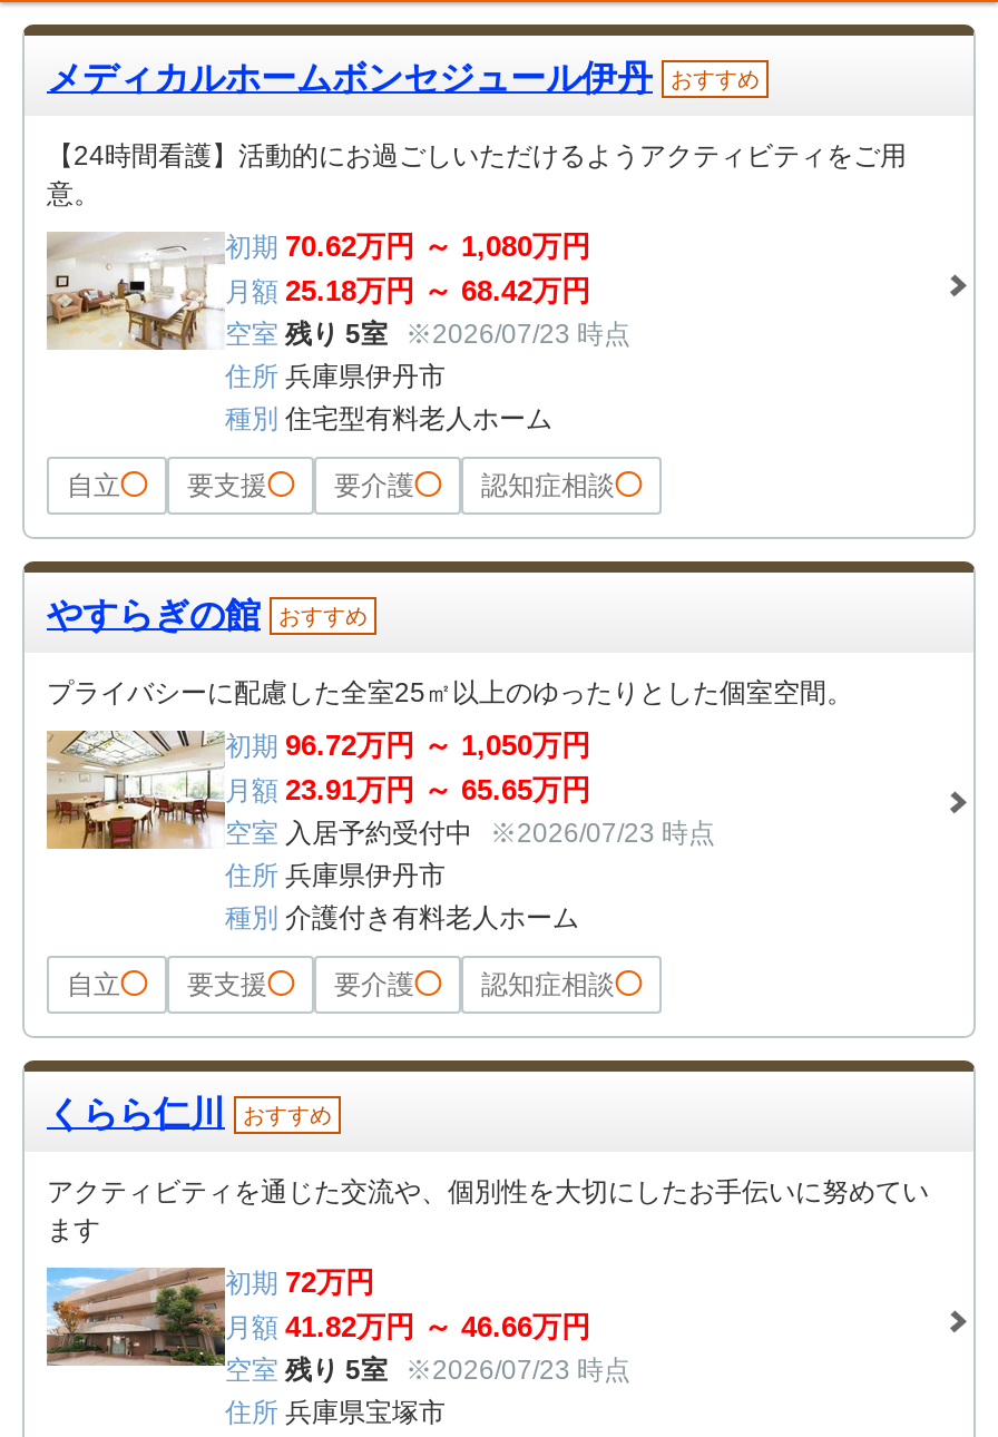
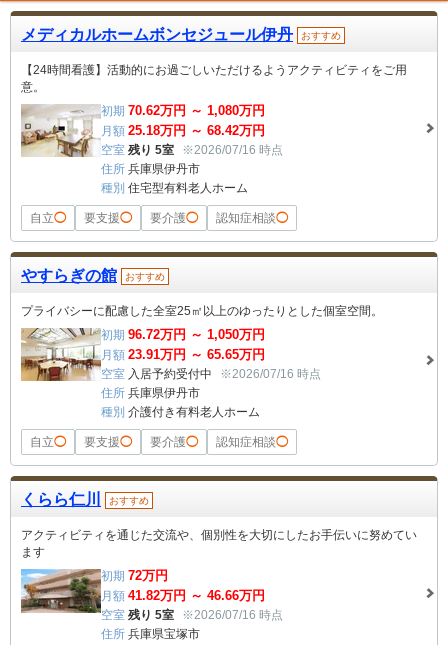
- 空室 残り 5室 ※2026/07/23 時点
+ 空室 残り 5室 ※2026/07/16 時点

- 空室 入居予約受付中 ※2026/07/23 時点
+ 空室 入居予約受付中 ※2026/07/16 時点

- 空室 残り 5室 ※2026/07/23 時点
+ 空室 残り 5室 ※2026/07/16 時点
